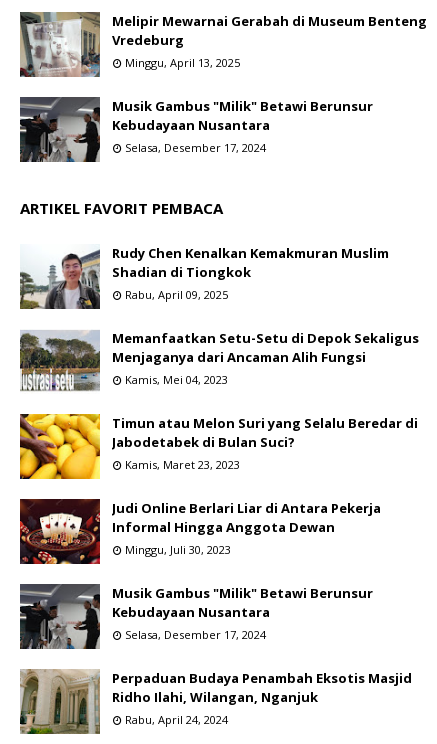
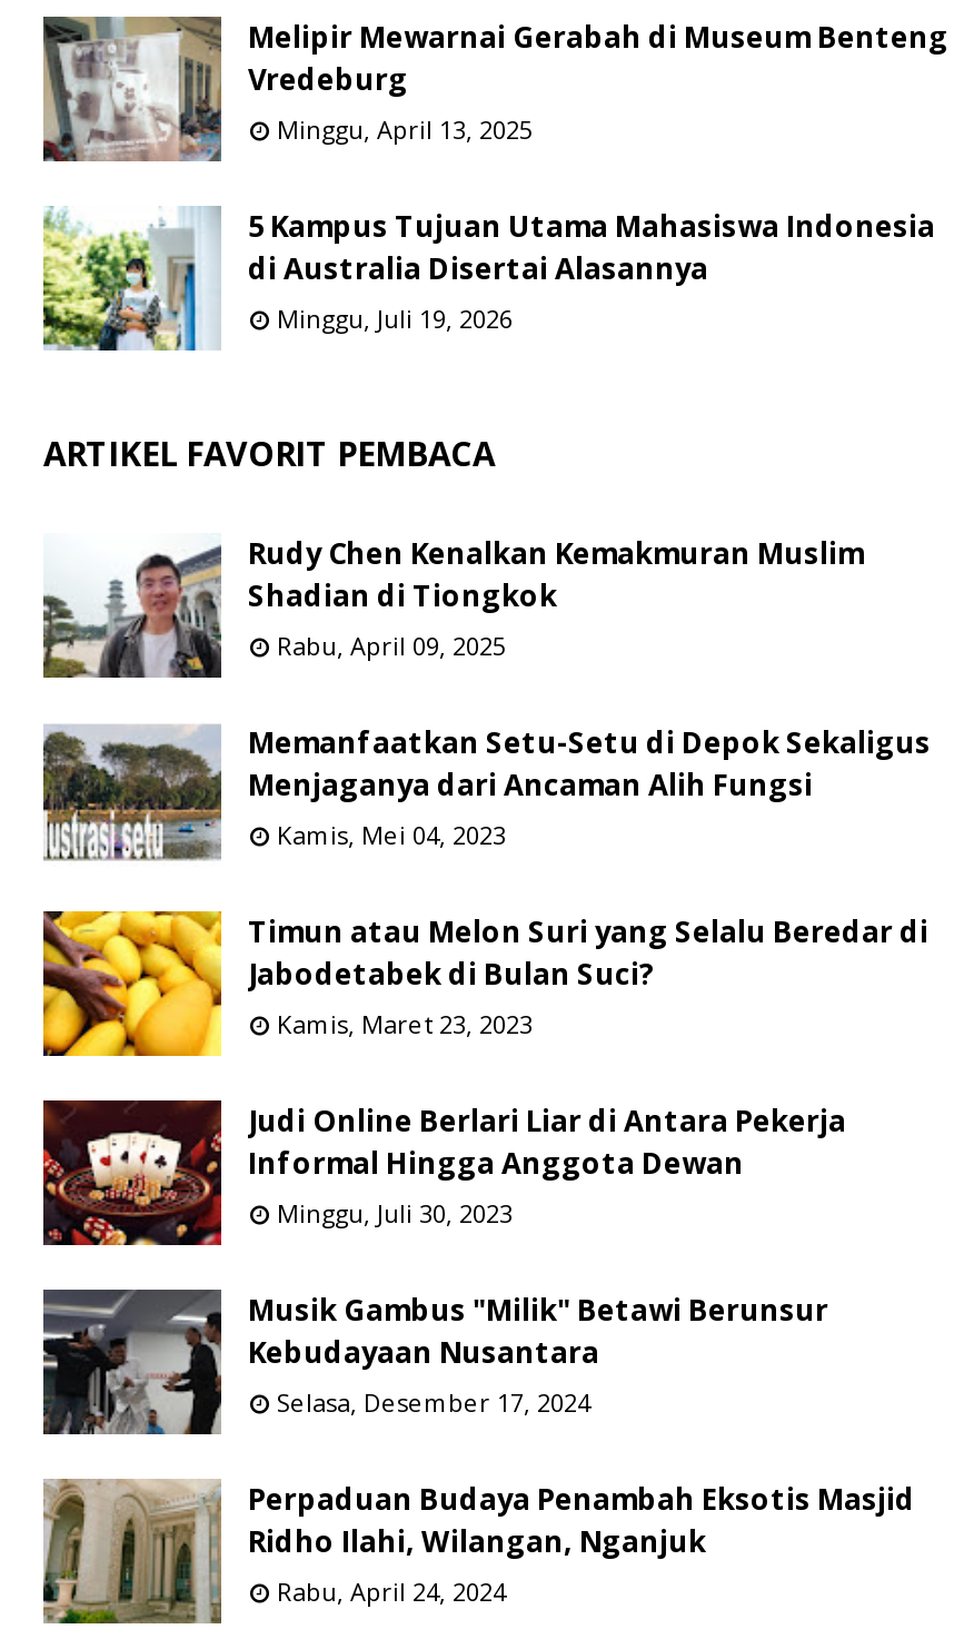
- [image]
- Musik Gambus "Milik" Betawi Berunsur
- Kebudayaan Nusantara
- Selasa, Desember 17, 2024
+ [image]
+ 5 Kampus Tujuan Utama Mahasiswa Indonesia
+ di Australia Disertai Alasannya
+ Minggu, Juli 19, 2026
